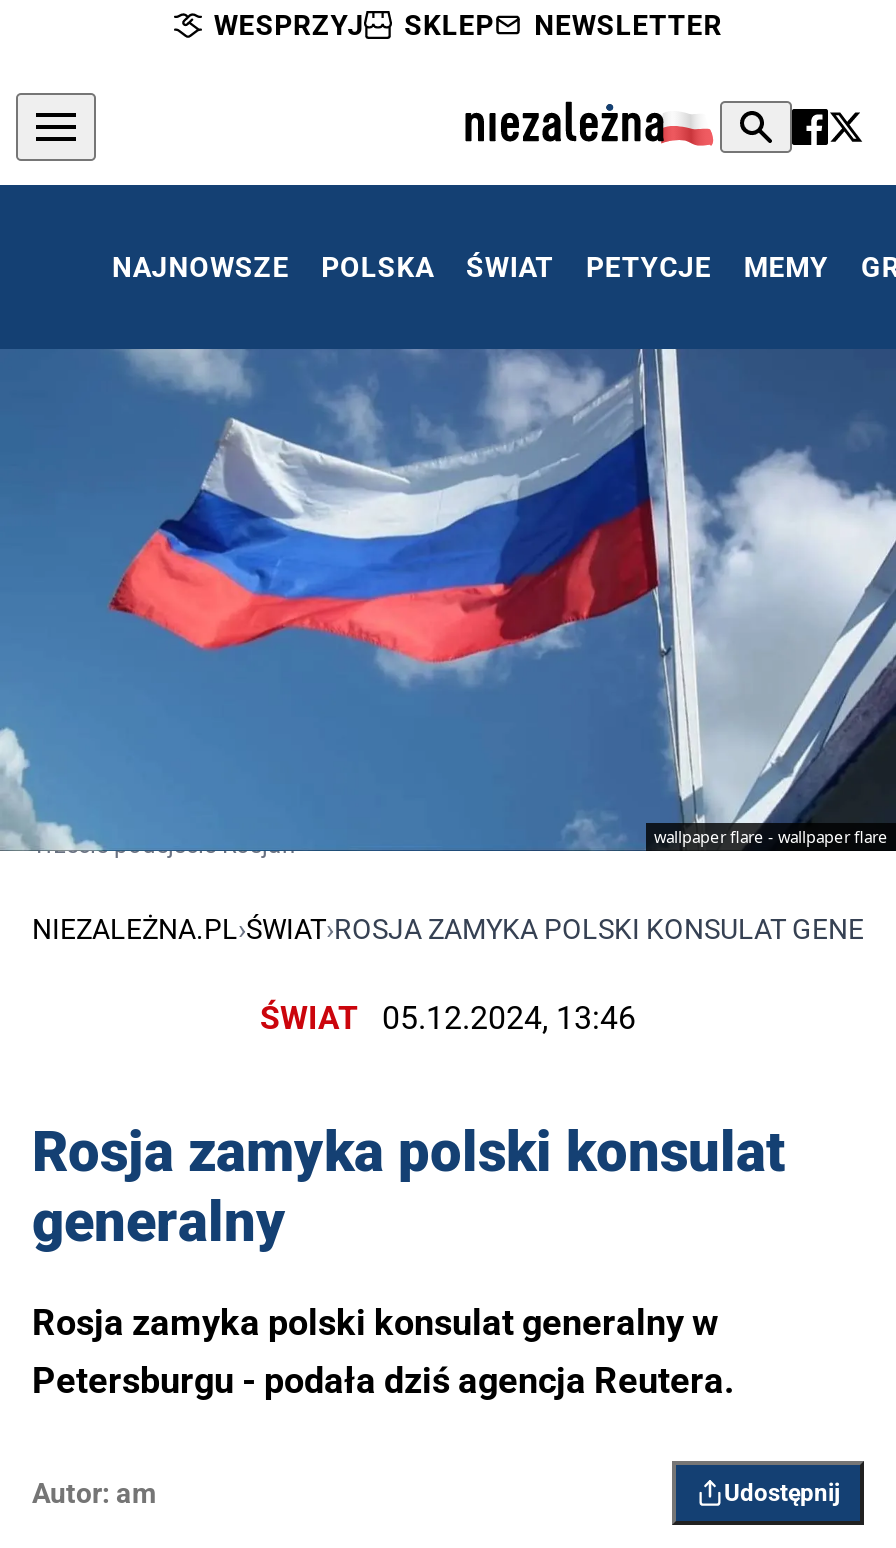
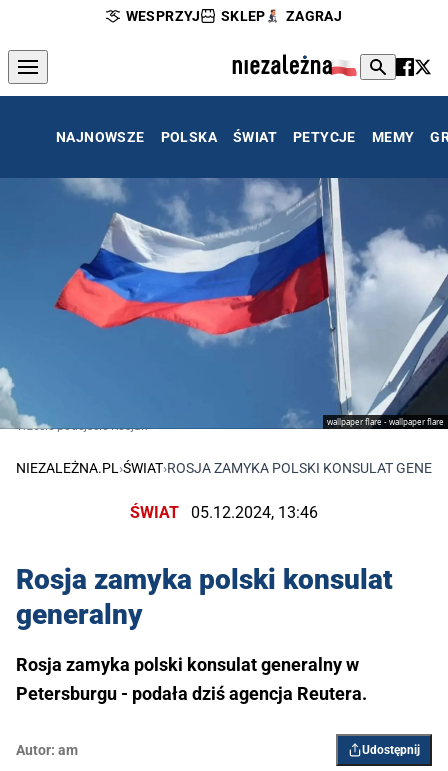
- NEWSLETTER
+ ZAGRAJ
